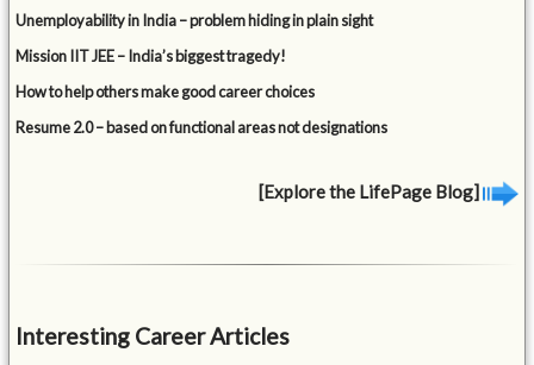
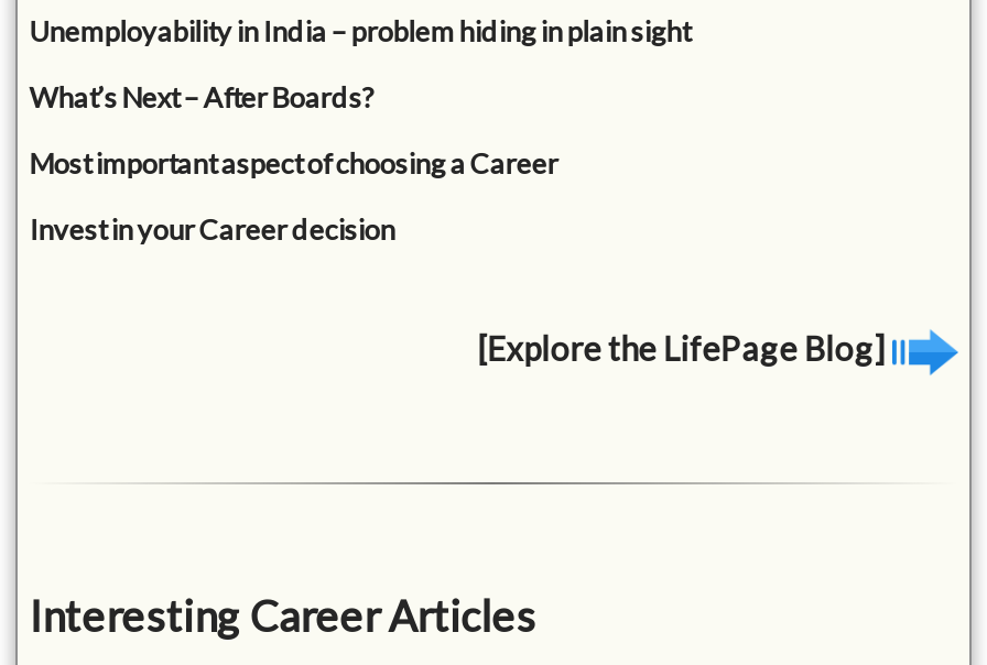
- Mission IIT JEE – India’s biggest tragedy!
+ What’s Next – After Boards?

- How to help others make good career choices
+ Most important aspect of choosing a Career

- Resume 2.0 – based on functional areas not designations
+ Invest in your Career decision
